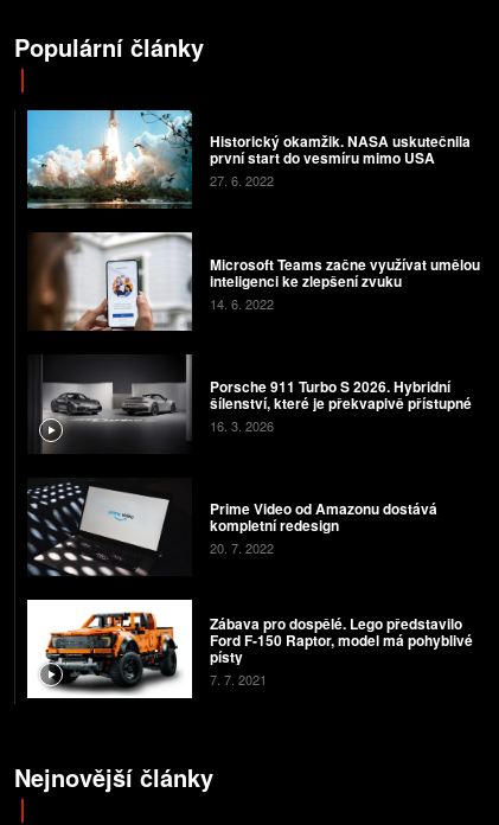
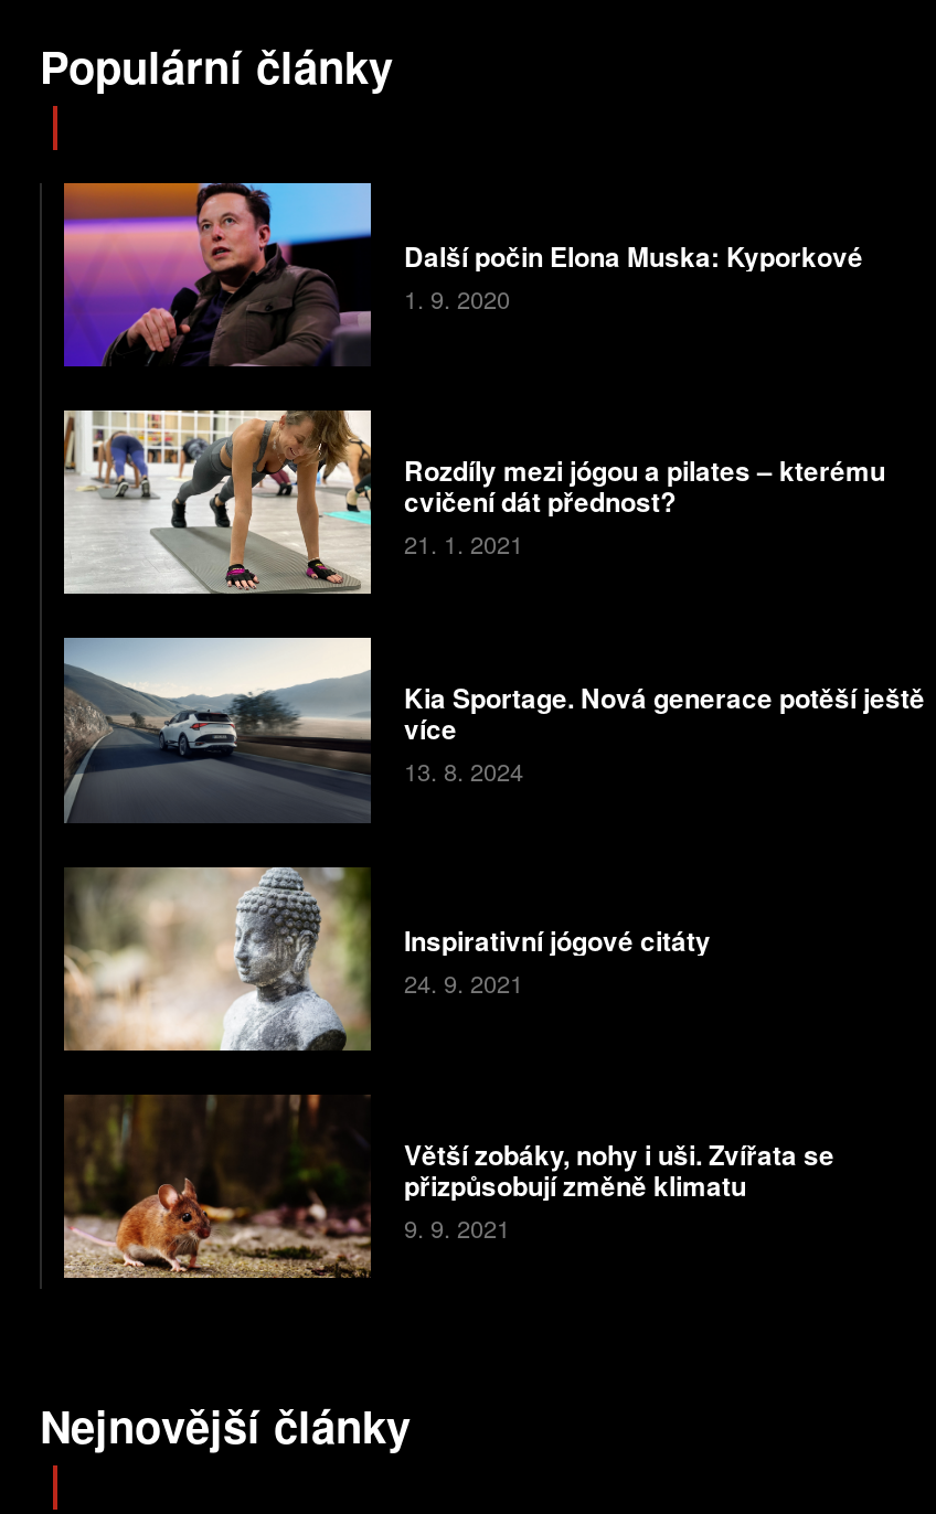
- [image]
- Historický okamžik. NASA uskutečnila
- první start do vesmíru mimo USA
- 27. 6. 2022
+ [image]
+ Další počin Elona Muska: Kyporkové
+ 1. 9. 2020

- [image]
- Microsoft Teams začne využívat umělou
- inteligenci ke zlepšení zvuku
- 14. 6. 2022
+ [image]
+ Rozdíly mezi jógou a pilates – kterému
+ cvičení dát přednost?
+ 21. 1. 2021

- [image]
- Porsche 911 Turbo S 2026. Hybridní
- šílenství, které je překvapivě přístupné
- 16. 3. 2026
+ [image]
+ Kia Sportage. Nová generace potěší ještě
+ více
+ 13. 8. 2024

- [image]
- Prime Video od Amazonu dostává
- kompletní redesign
- 20. 7. 2022
+ [image]
+ Inspirativní jógové citáty
+ 24. 9. 2021

- [image]
- Zábava pro dospělé. Lego představilo
- Ford F-150 Raptor, model má pohyblivé
- písty
- 7. 7. 2021
+ [image]
+ Větší zobáky, nohy i uši. Zvířata se
+ přizpůsobují změně klimatu
+ 9. 9. 2021
